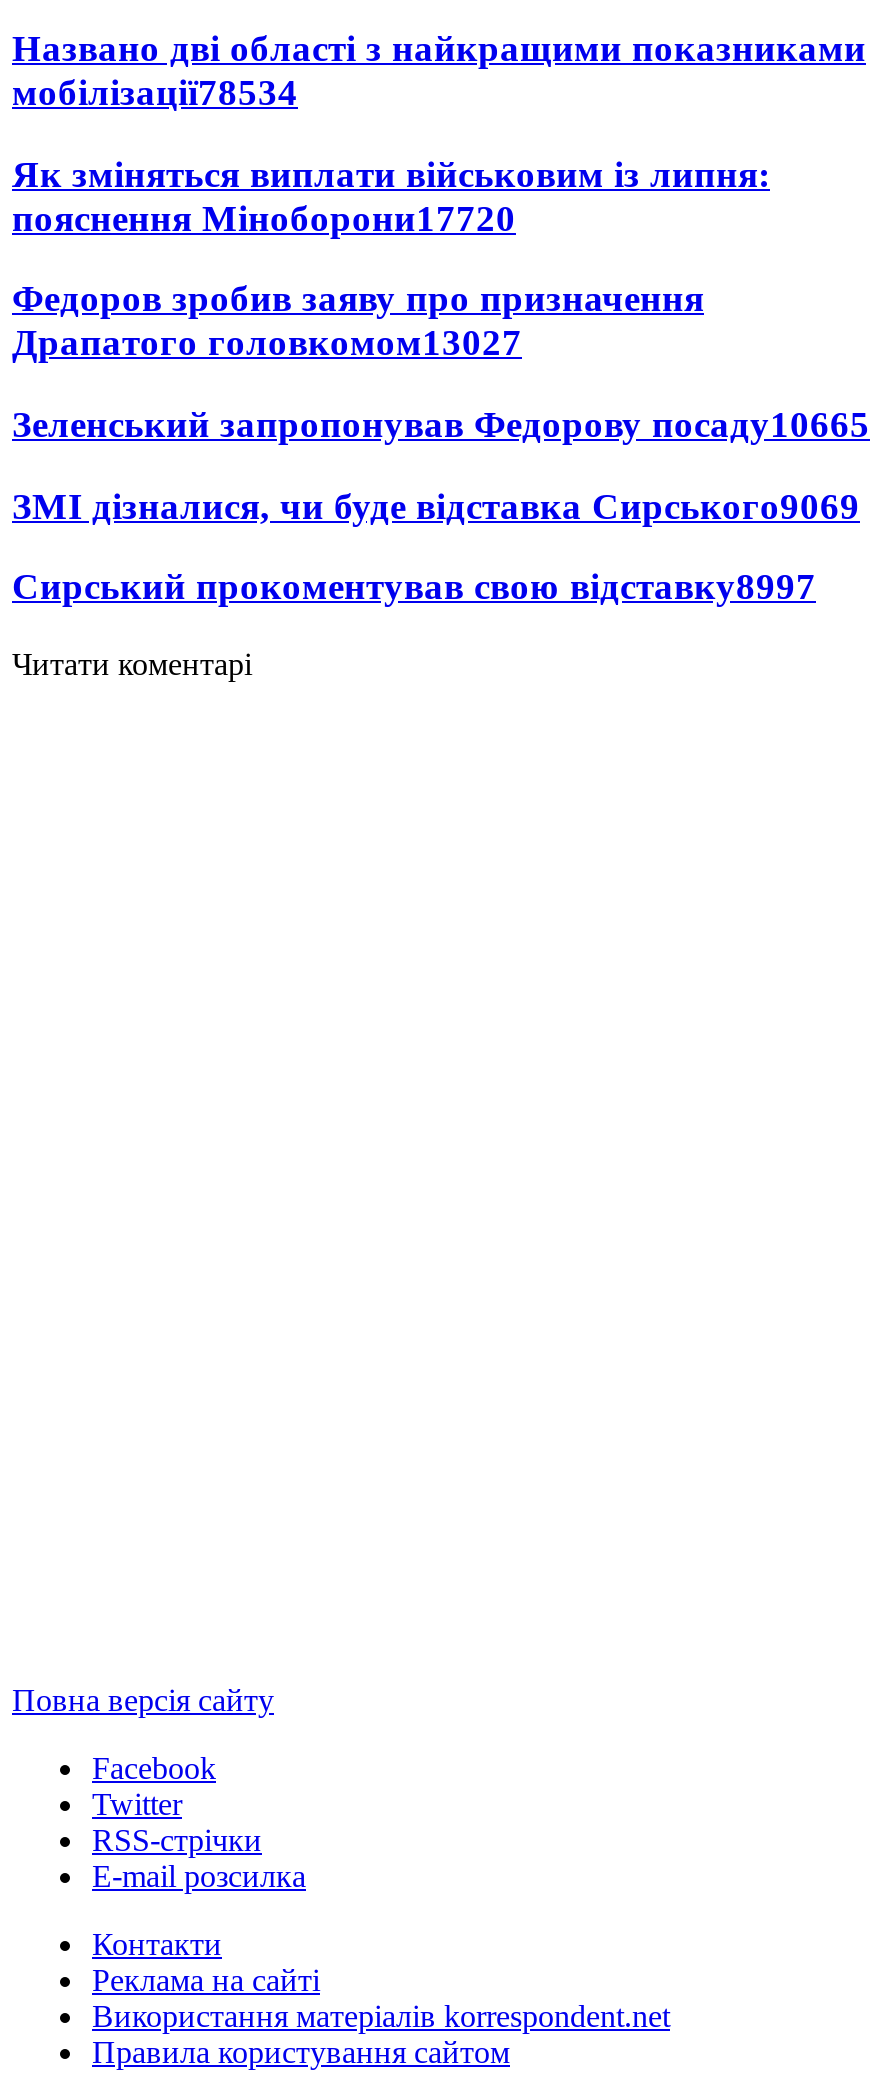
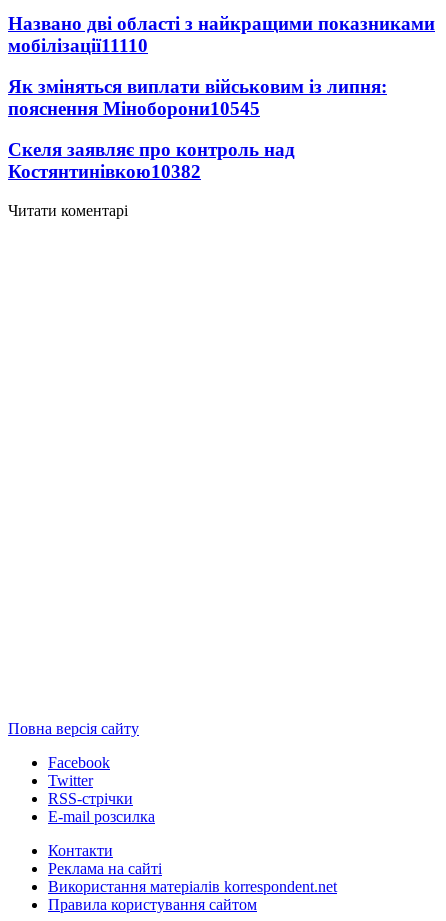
- мобілізації78534
+ мобілізації11110

- пояснення Міноборони17720
- Федоров зробив заяву про призначення
- Драпатого головкомом13027
- Зеленський запропонував Федорову посаду10665
- ЗМІ дізналися, чи буде відставка Сирського9069
- Сирський прокоментував свою відставку8997
+ пояснення Міноборони10545
+ Скеля заявляє про контроль над
+ Костянтинівкою10382
